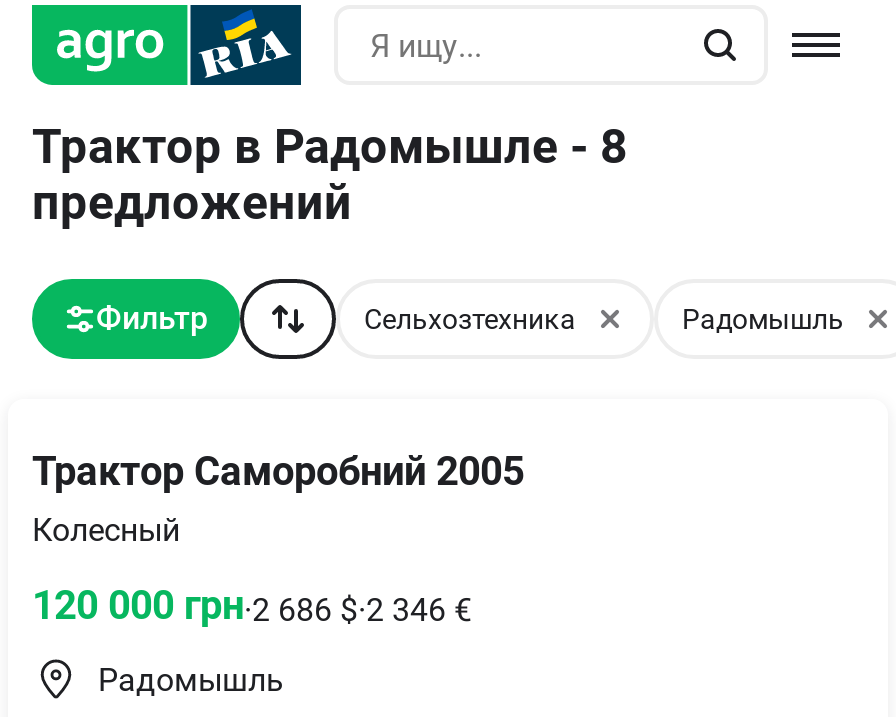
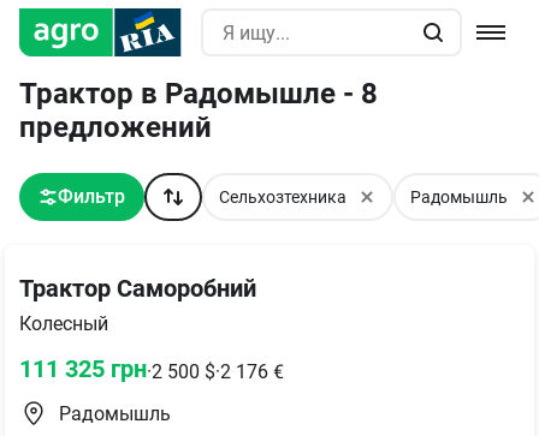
- Трактор Саморобний 2005
+ Трактор Саморобний

- 120 000 грн·2 686 $·2 346 €
+ 111 325 грн·2 500 $·2 176 €
